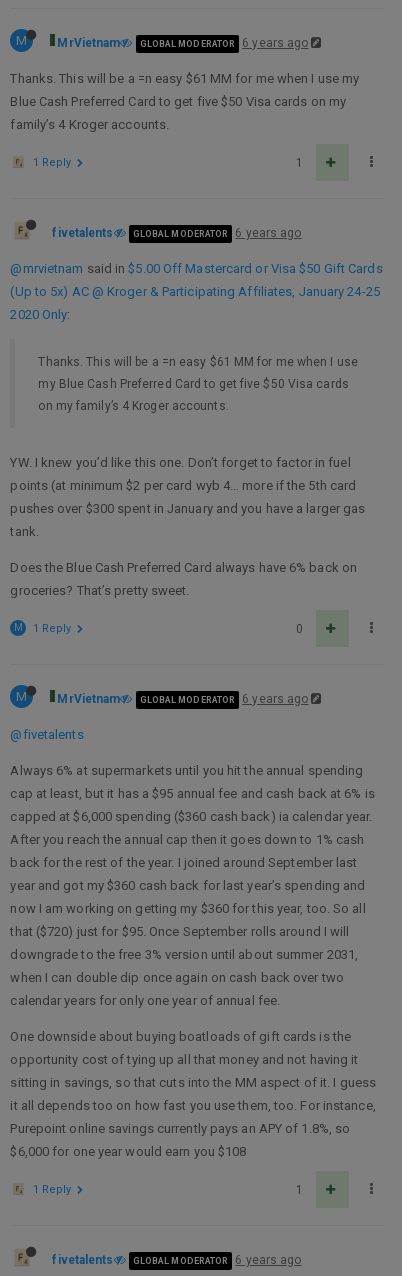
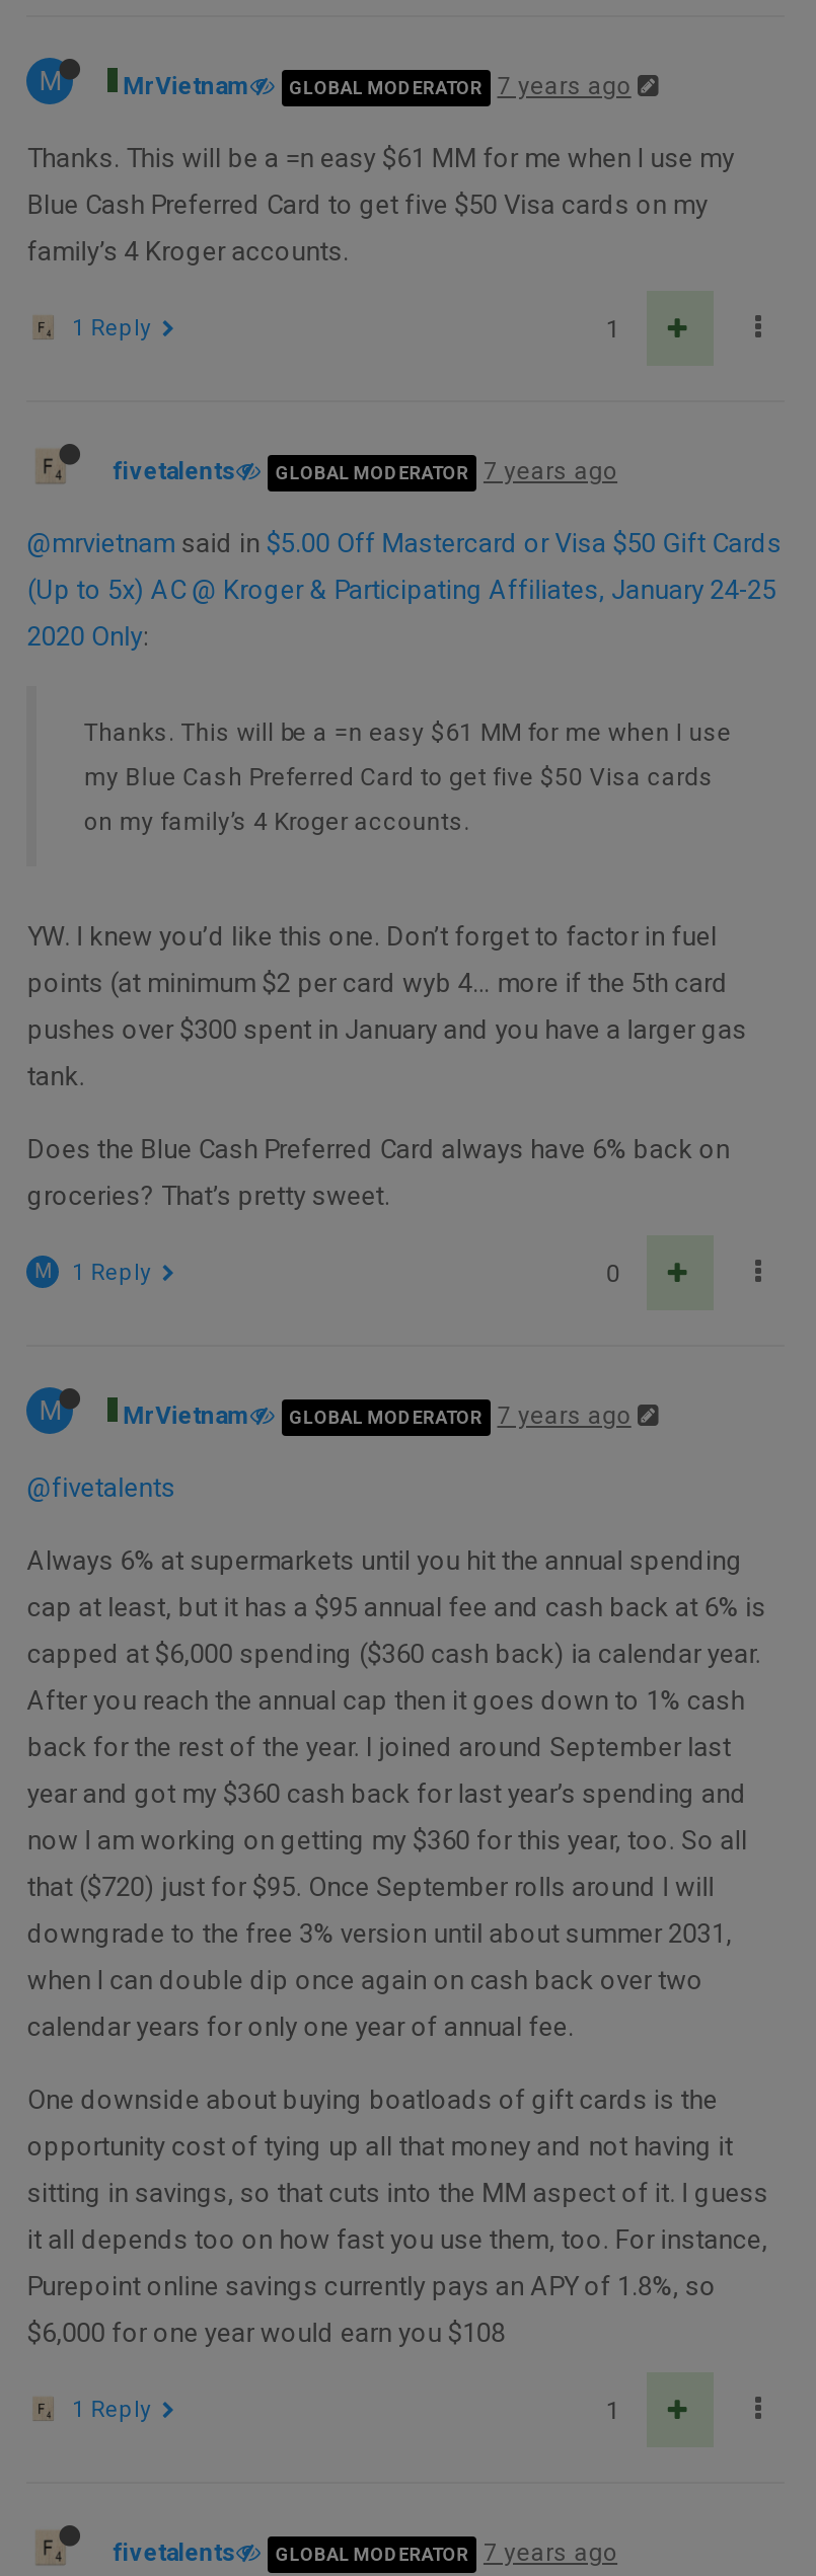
- MrVietnam GLOBAL MODERATOR 6 years ago
+ MrVietnam GLOBAL MODERATOR 7 years ago

- fivetalents GLOBAL MODERATOR 6 years ago
+ fivetalents GLOBAL MODERATOR 7 years ago

- MrVietnam GLOBAL MODERATOR 6 years ago
+ MrVietnam GLOBAL MODERATOR 7 years ago

- fivetalents GLOBAL MODERATOR 6 years ago
+ fivetalents GLOBAL MODERATOR 7 years ago
